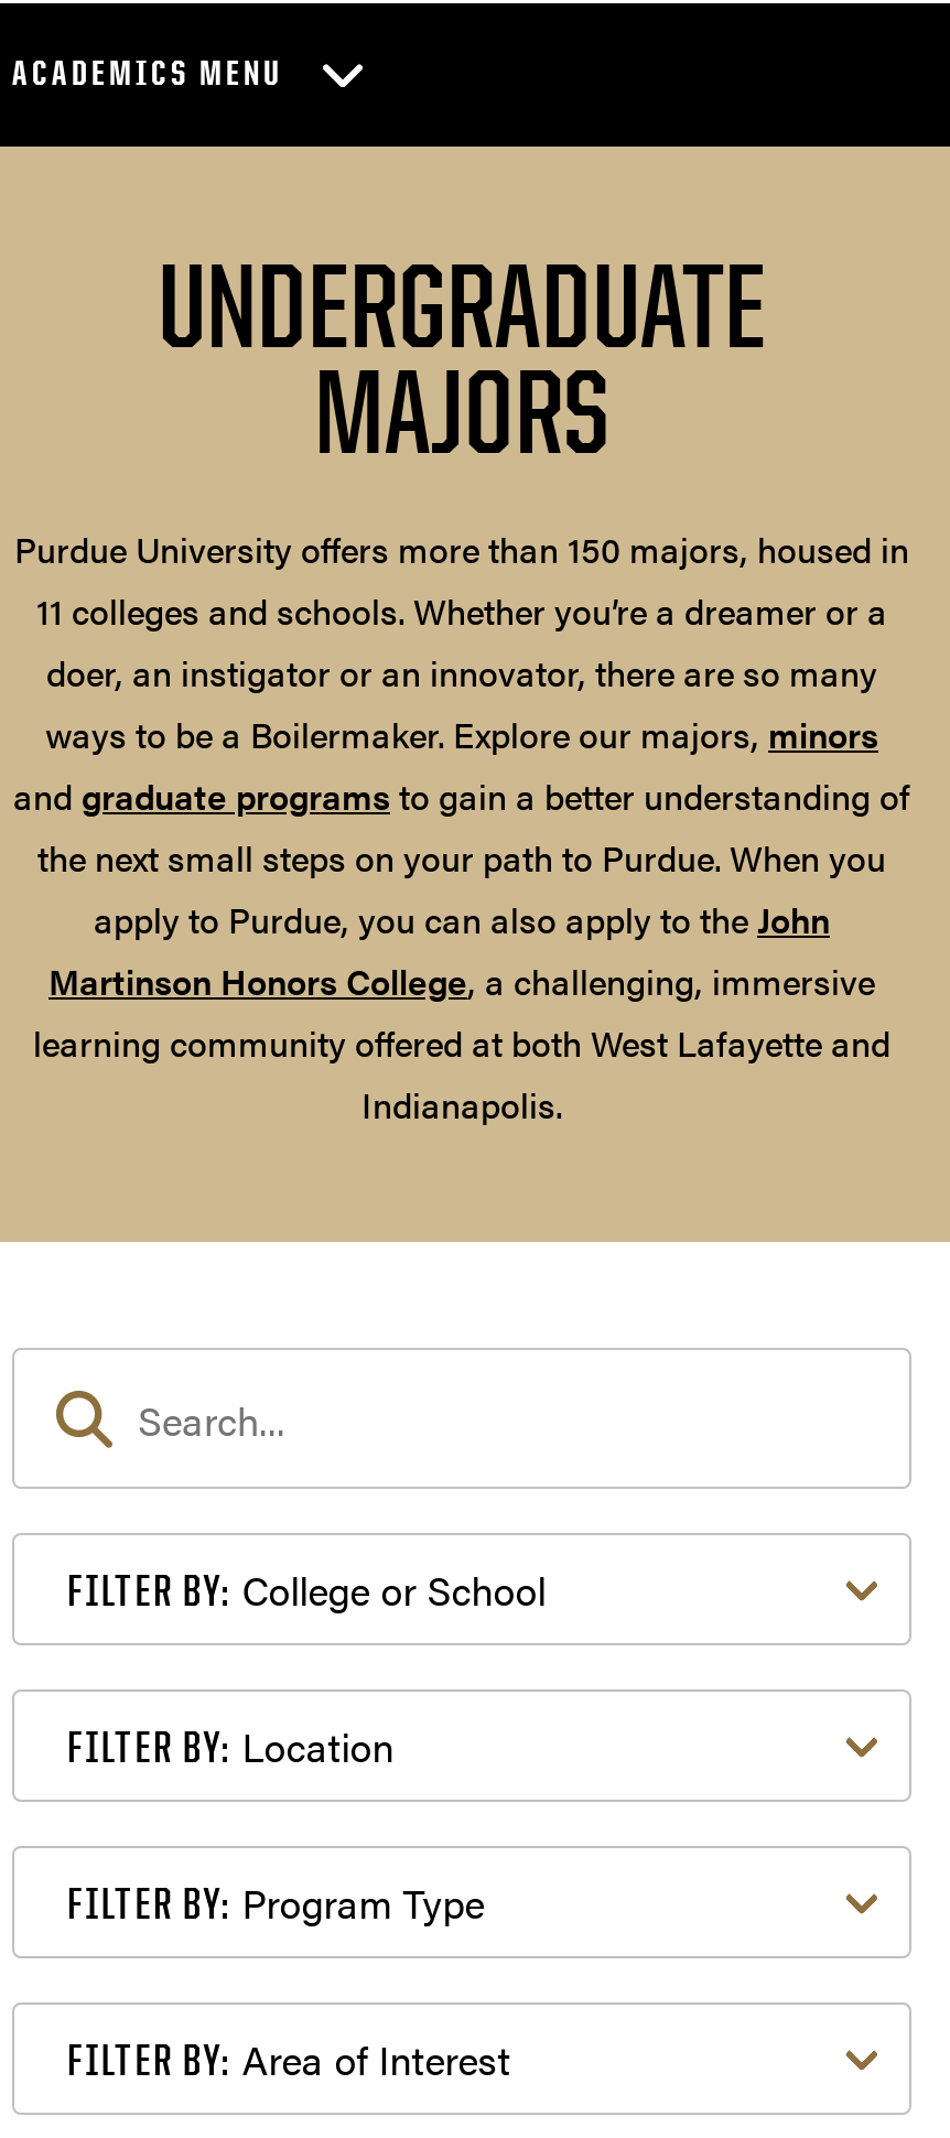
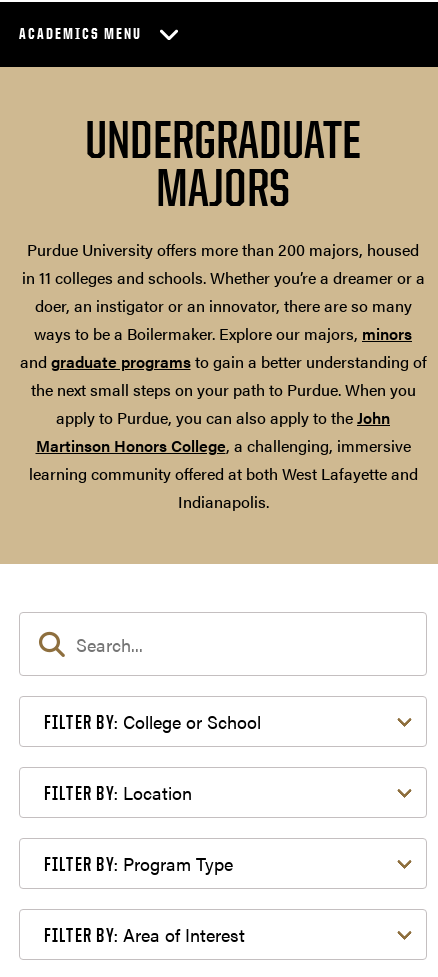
- Purdue University offers more than 150 majors, housed in
- 11 colleges and schools. Whether you’re a dreamer or a
+ Purdue University offers more than 200 majors, housed
+ in 11 colleges and schools. Whether you’re a dreamer or a
